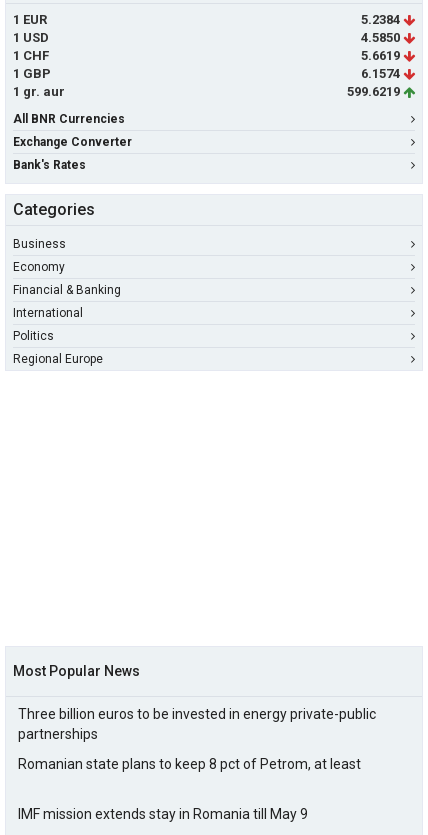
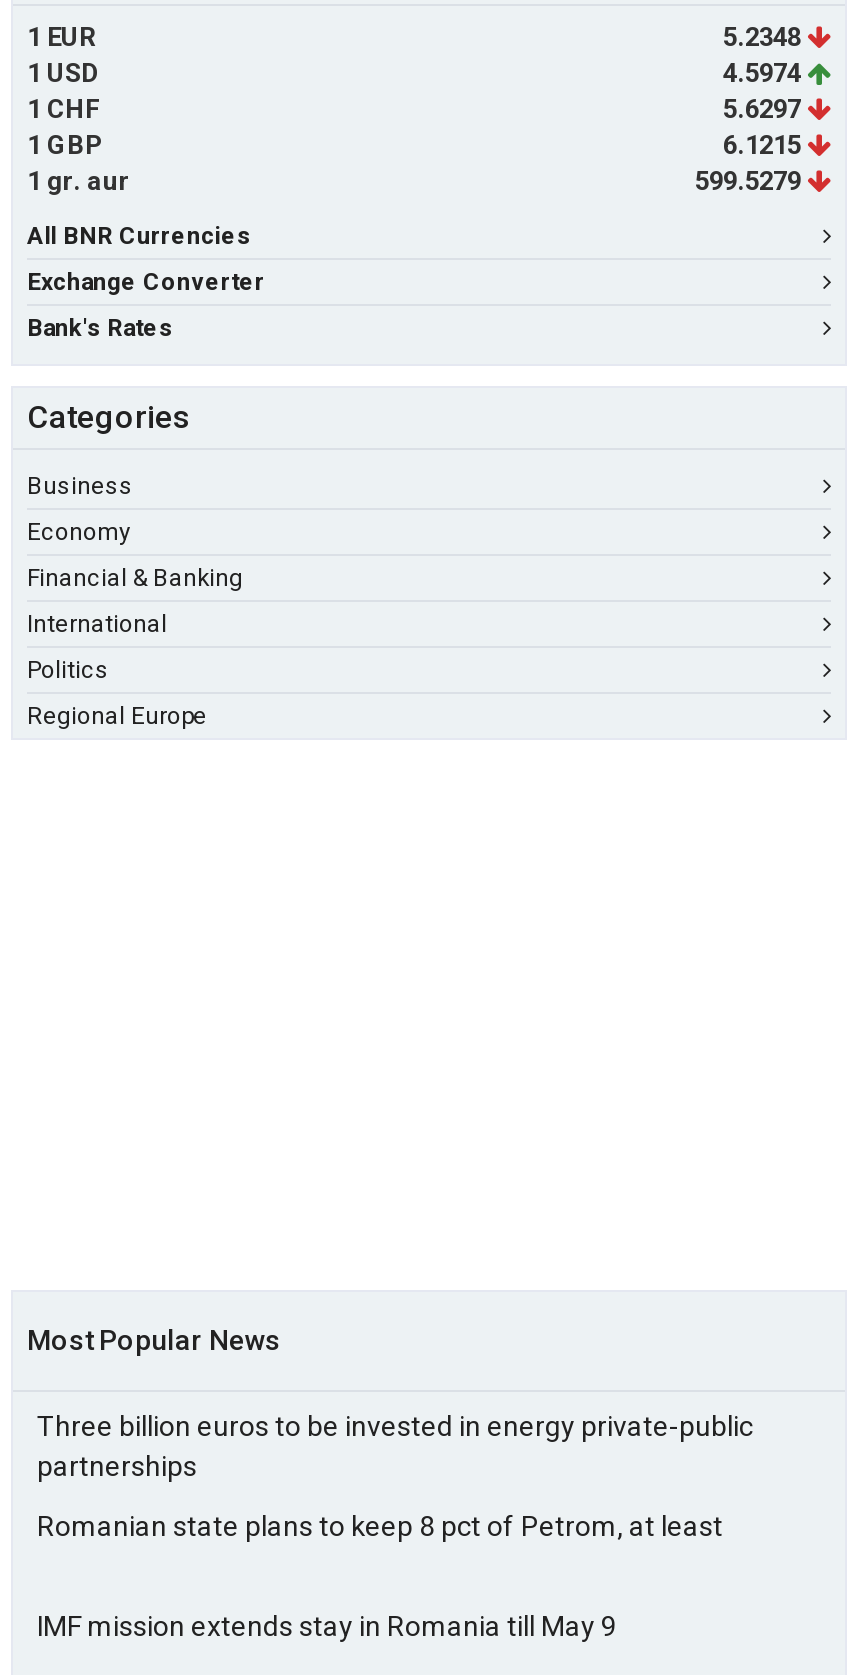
- 5.2384
+ 5.2348

- 4.5850
+ 4.5974

- 5.6619
+ 5.6297

- 6.1574
+ 6.1215

- 599.6219
+ 599.5279
